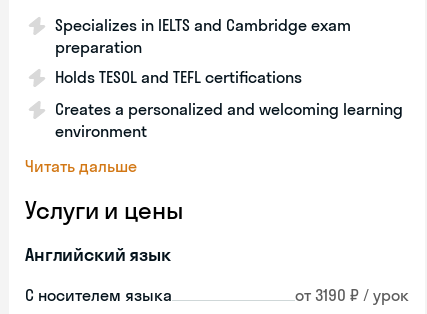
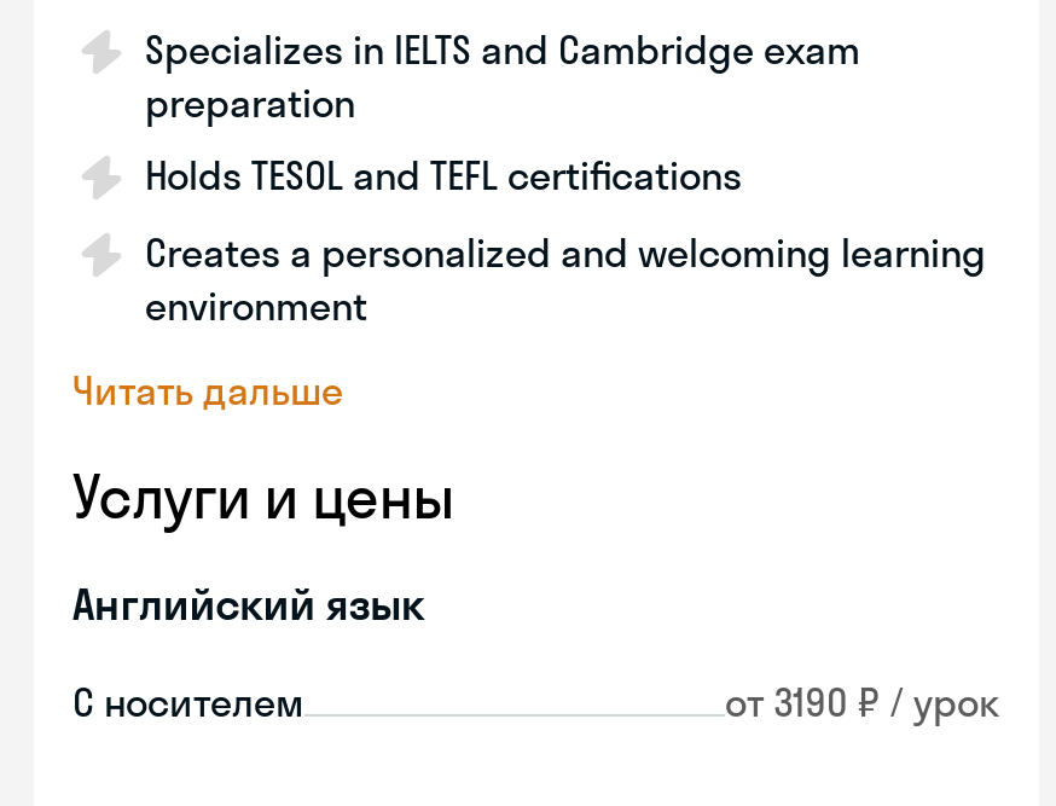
- С носителем языка
+ С носителем
